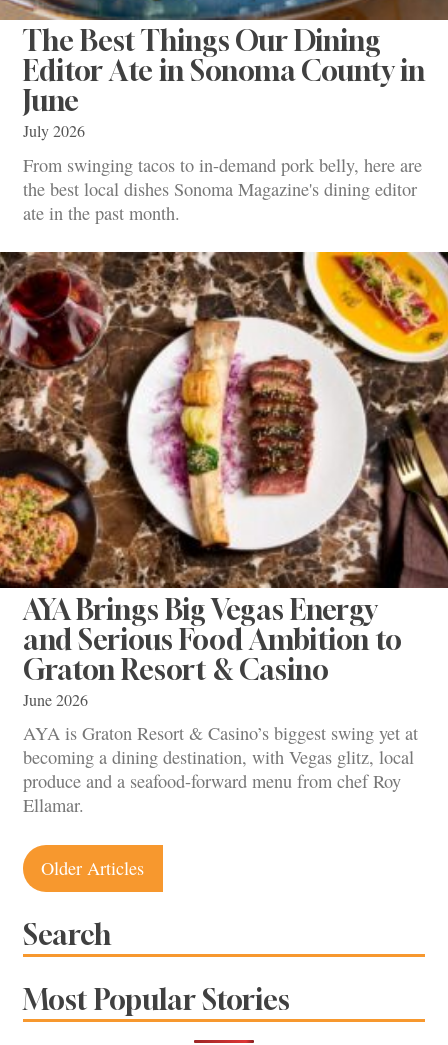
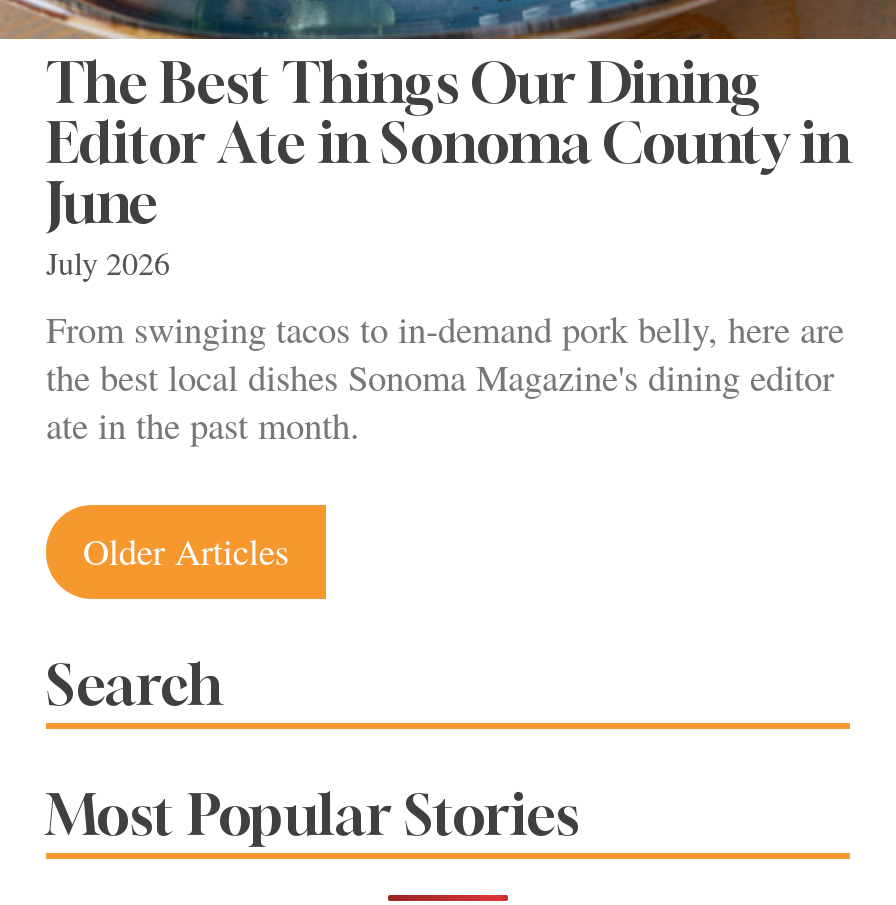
- [image]
- AYA Brings Big Vegas Energy
- and Serious Food Ambition to
- Graton Resort & Casino
- June 2026
- AYA is Graton Resort & Casino’s biggest swing yet at
- becoming a dining destination, with Vegas glitz, local
- produce and a seafood-forward menu from chef Roy
- Ellamar.
